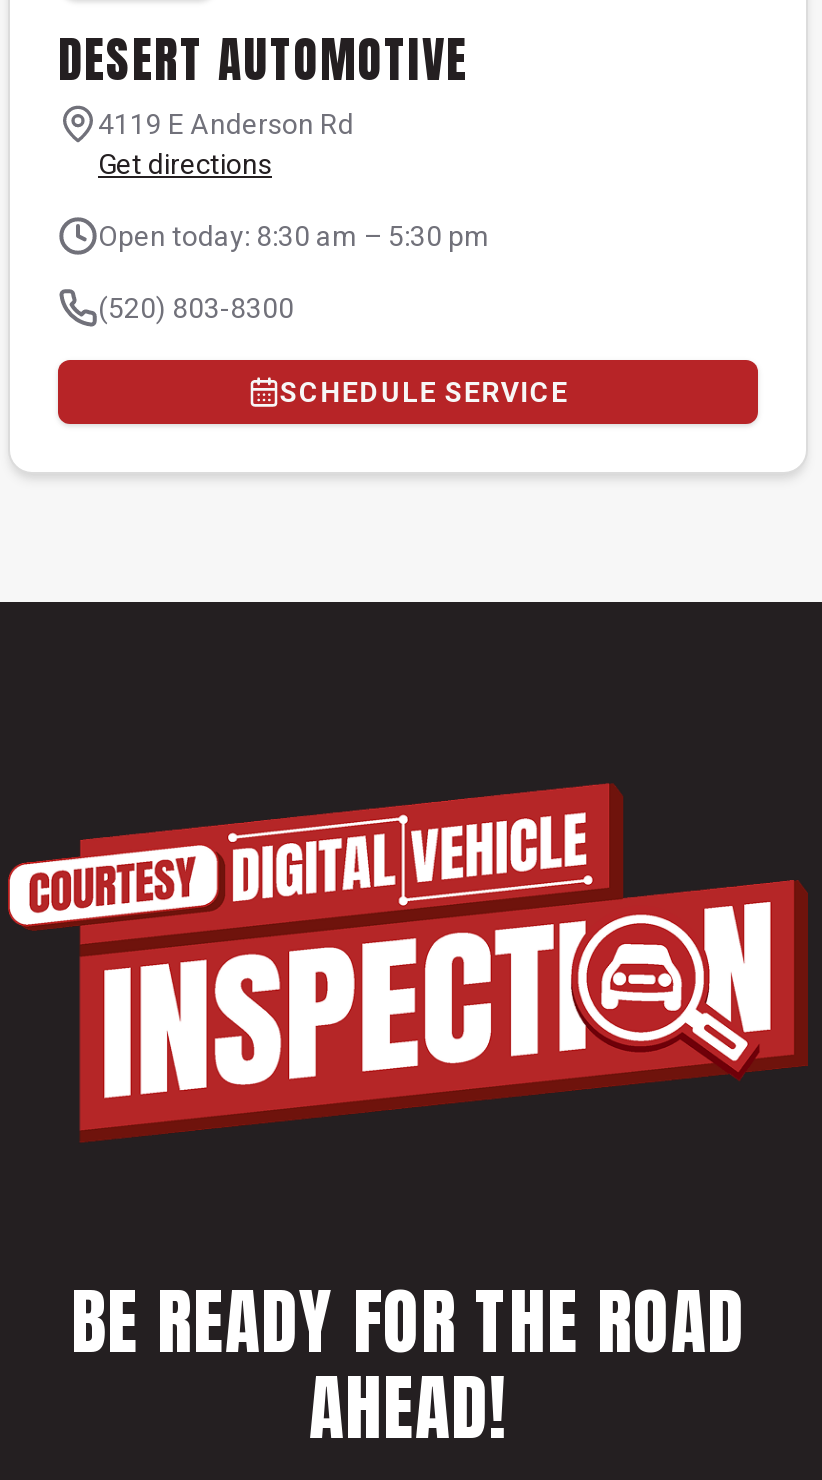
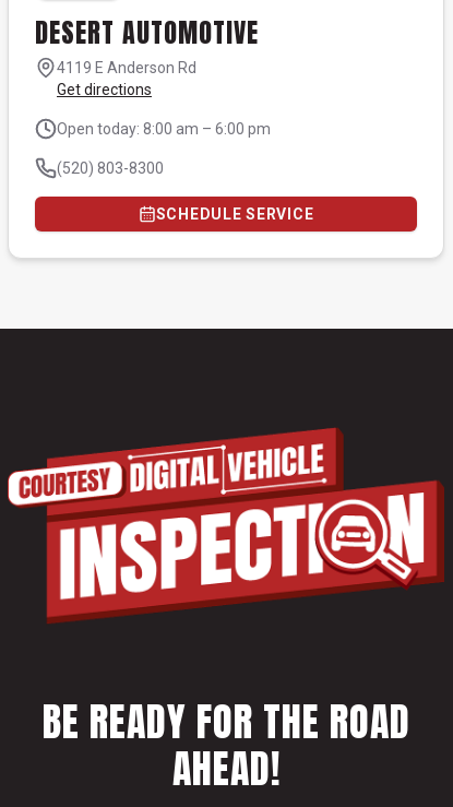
- Open today: 8:30 am – 5:30 pm
+ Open today: 8:00 am – 6:00 pm
